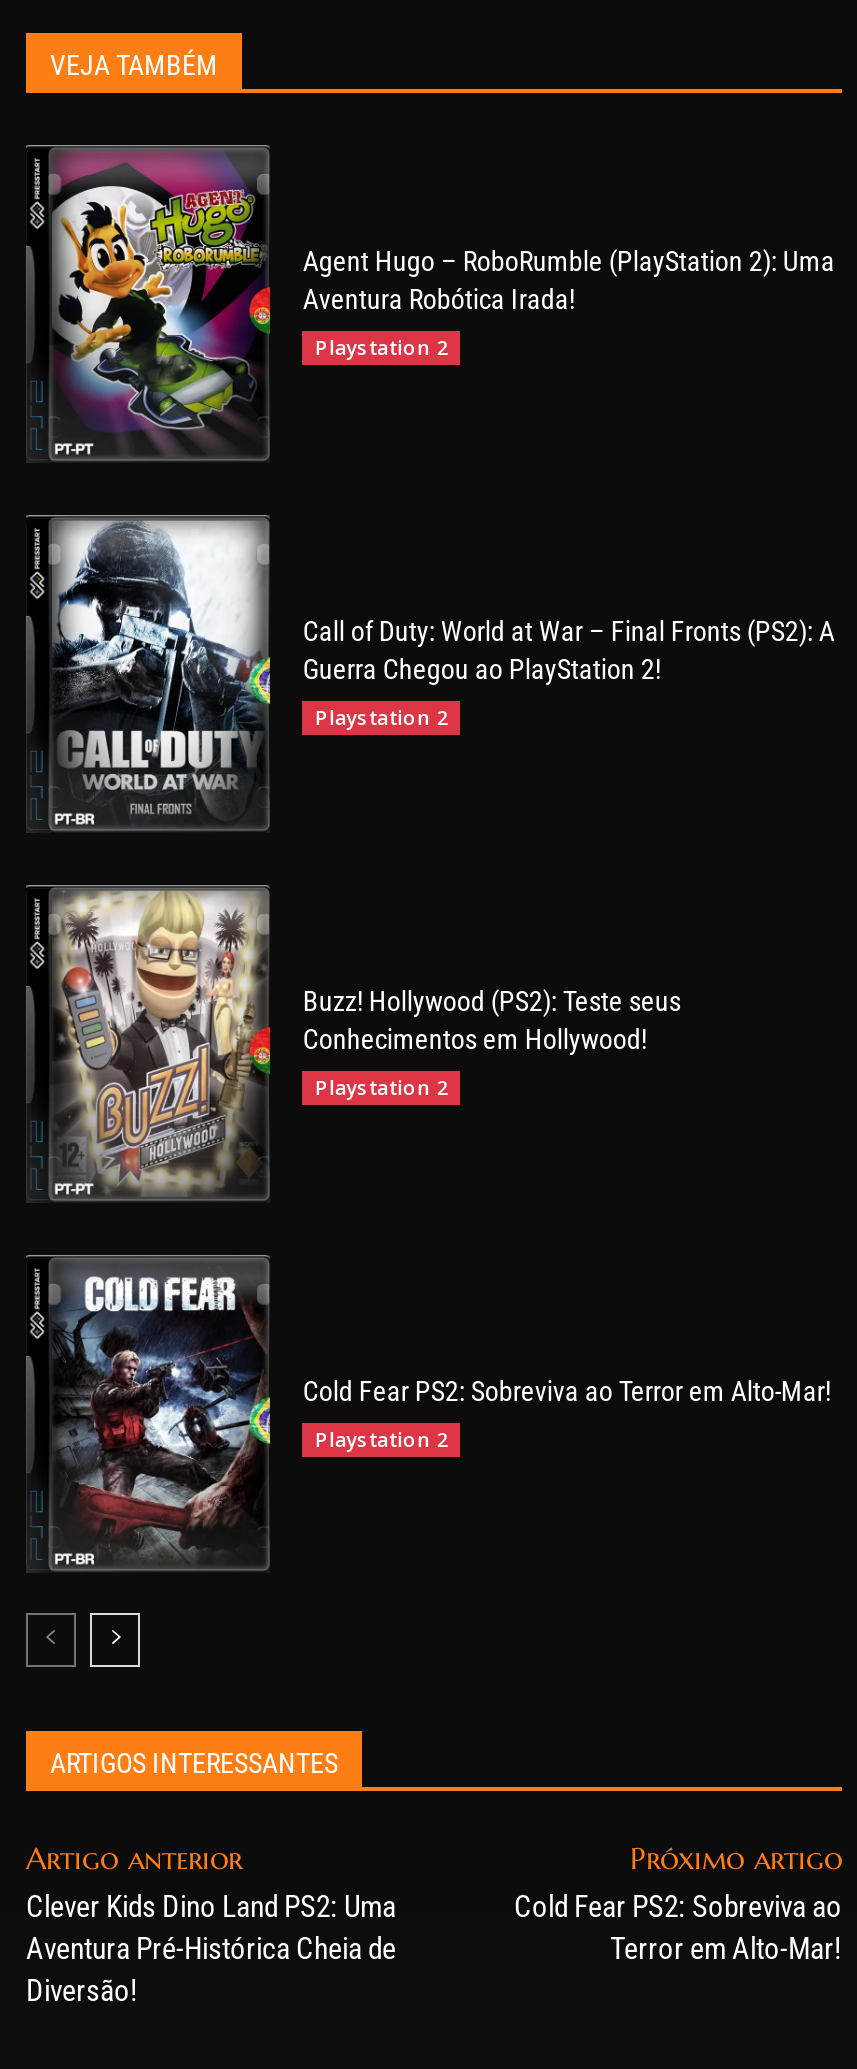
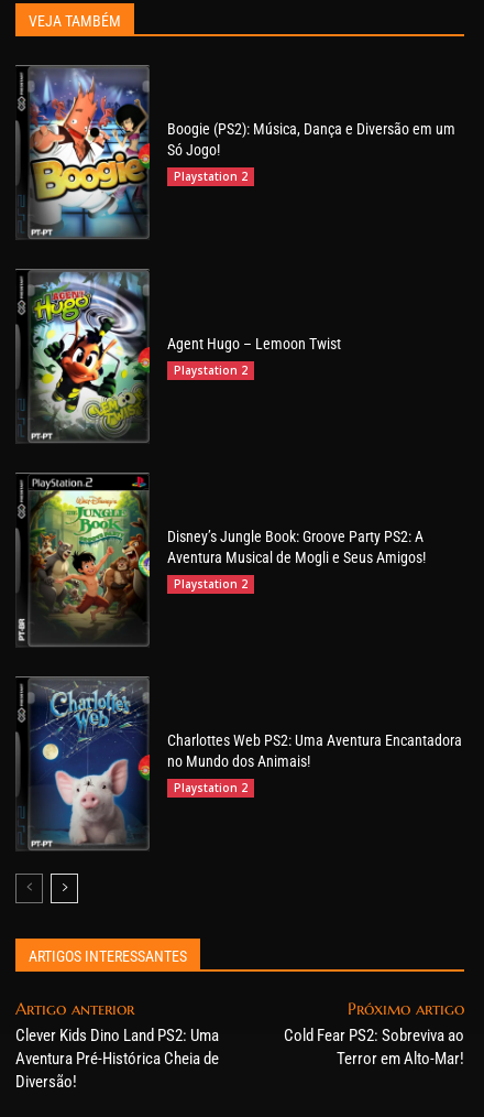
- [image]
- Agent Hugo – RoboRumble (PlayStation 2): Uma
- Aventura Robótica Irada!
+ [image]
+ Boogie (PS2): Música, Dança e Diversão em um
+ Só Jogo!

- [image]
- Call of Duty: World at War – Final Fronts (PS2): A
- Guerra Chegou ao PlayStation 2!
+ [image]
+ Agent Hugo – Lemoon Twist

- [image]
- Buzz! Hollywood (PS2): Teste seus
- Conhecimentos em Hollywood!
+ [image]
+ Disney’s Jungle Book: Groove Party PS2: A
+ Aventura Musical de Mogli e Seus Amigos!

- [image]
- Cold Fear PS2: Sobreviva ao Terror em Alto-Mar!
+ [image]
+ Charlottes Web PS2: Uma Aventura Encantadora
+ no Mundo dos Animais!
